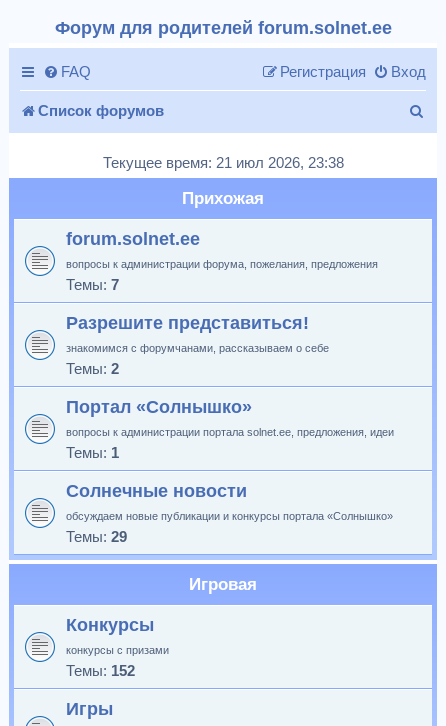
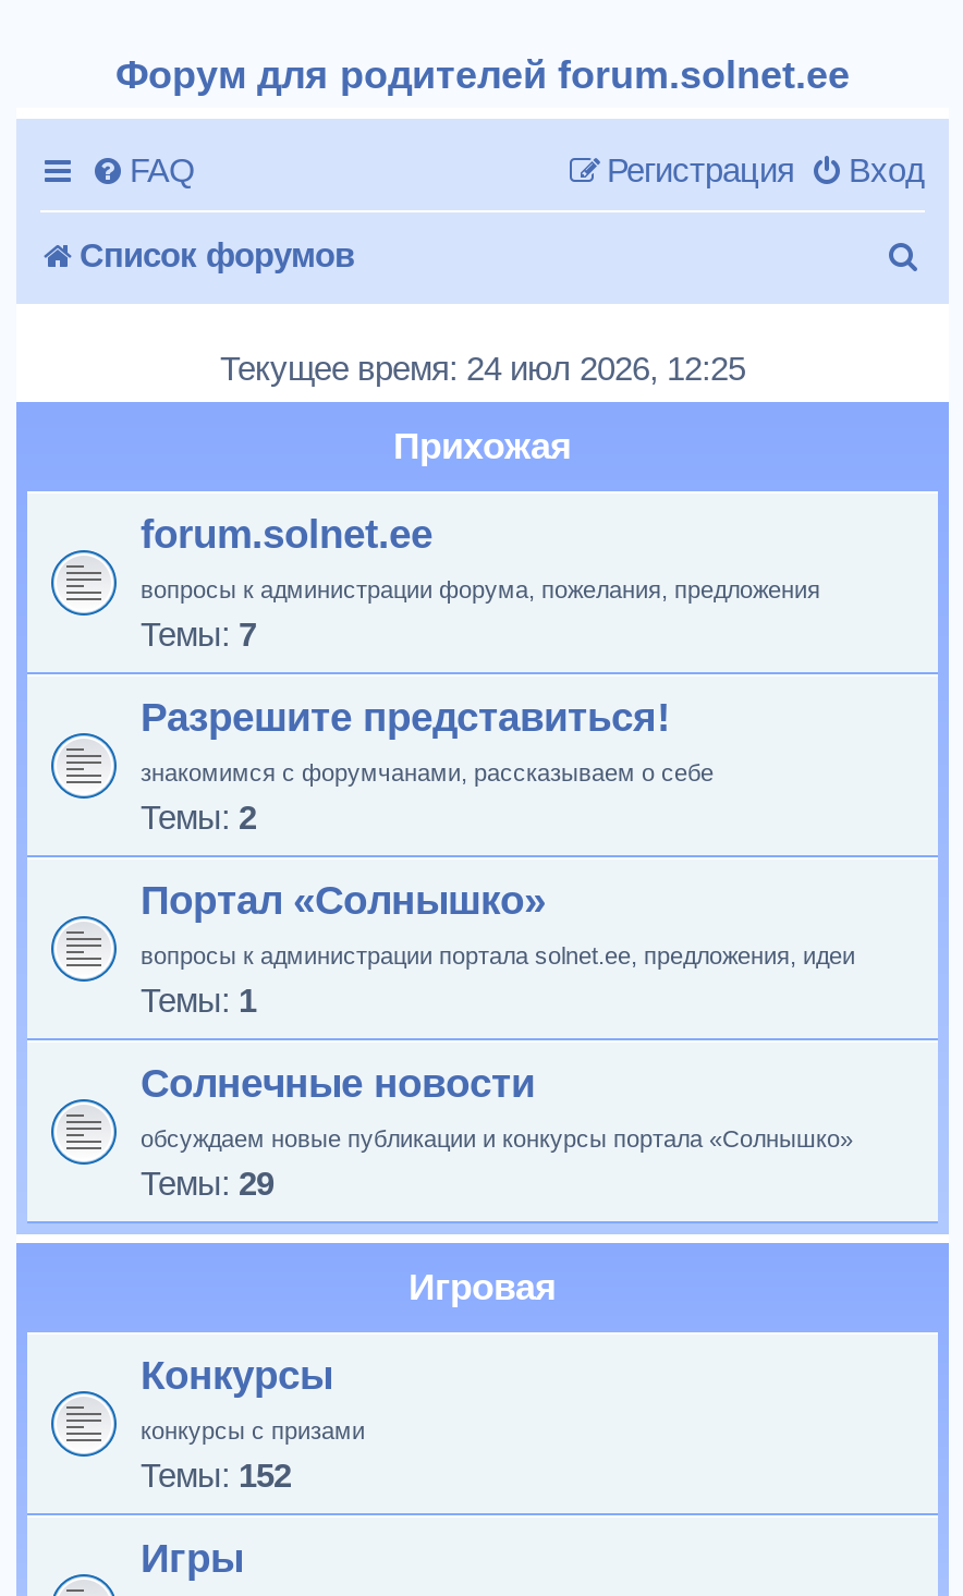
- Текущее время: 21 июл 2026, 23:38
+ Текущее время: 24 июл 2026, 12:25
